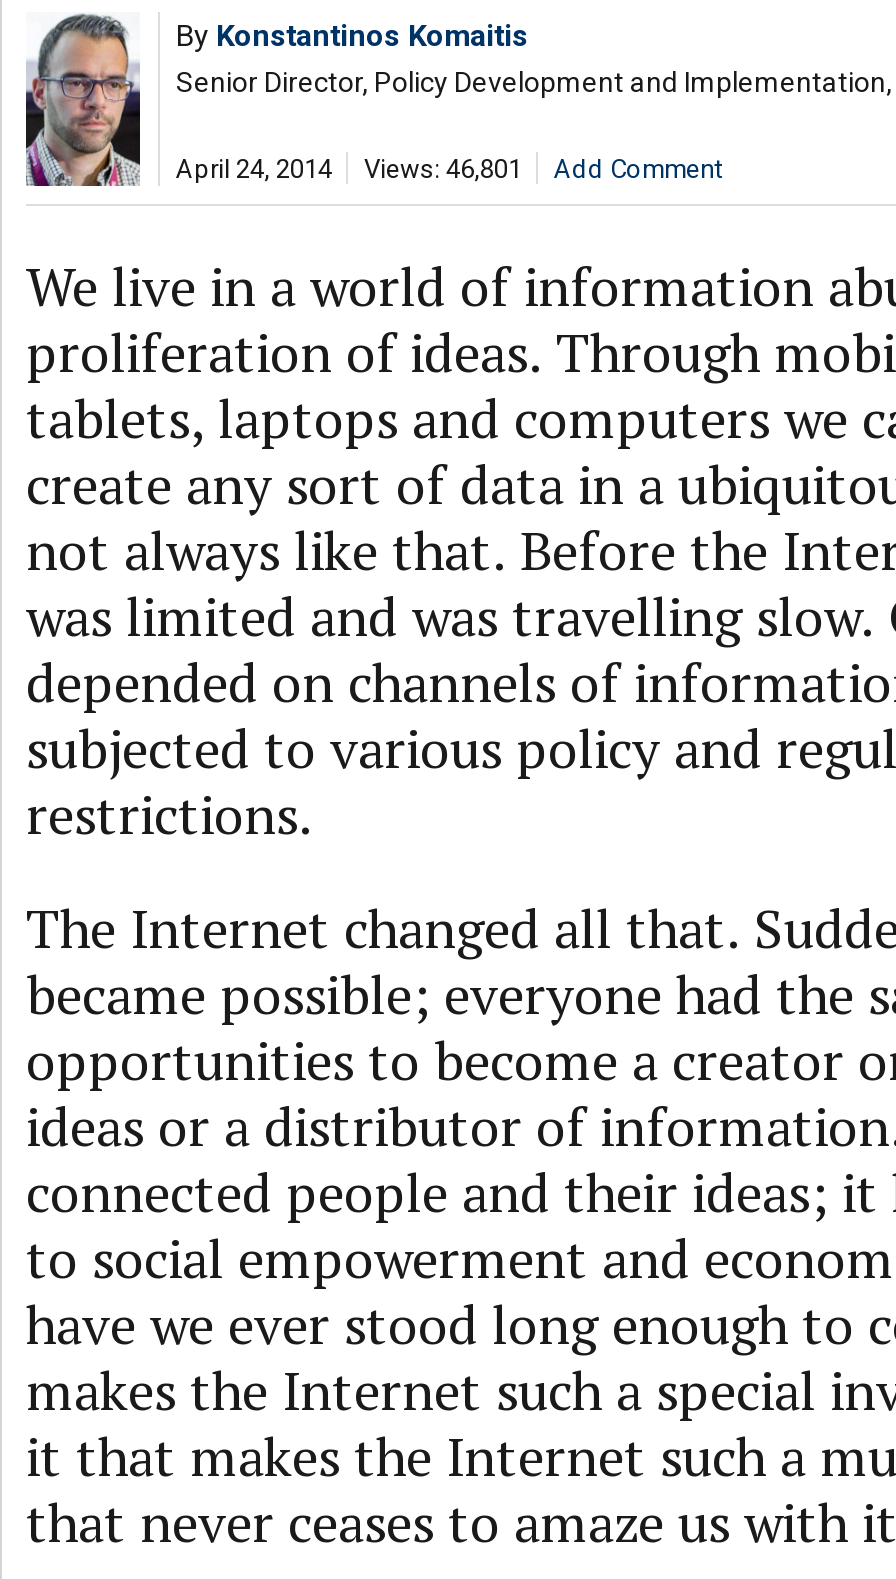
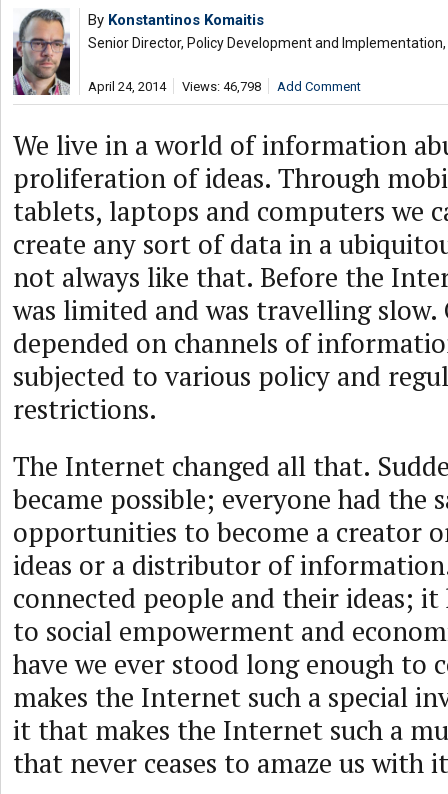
- April 24, 2014 Views: 46,801 Add Comment
+ April 24, 2014 Views: 46,798 Add Comment
